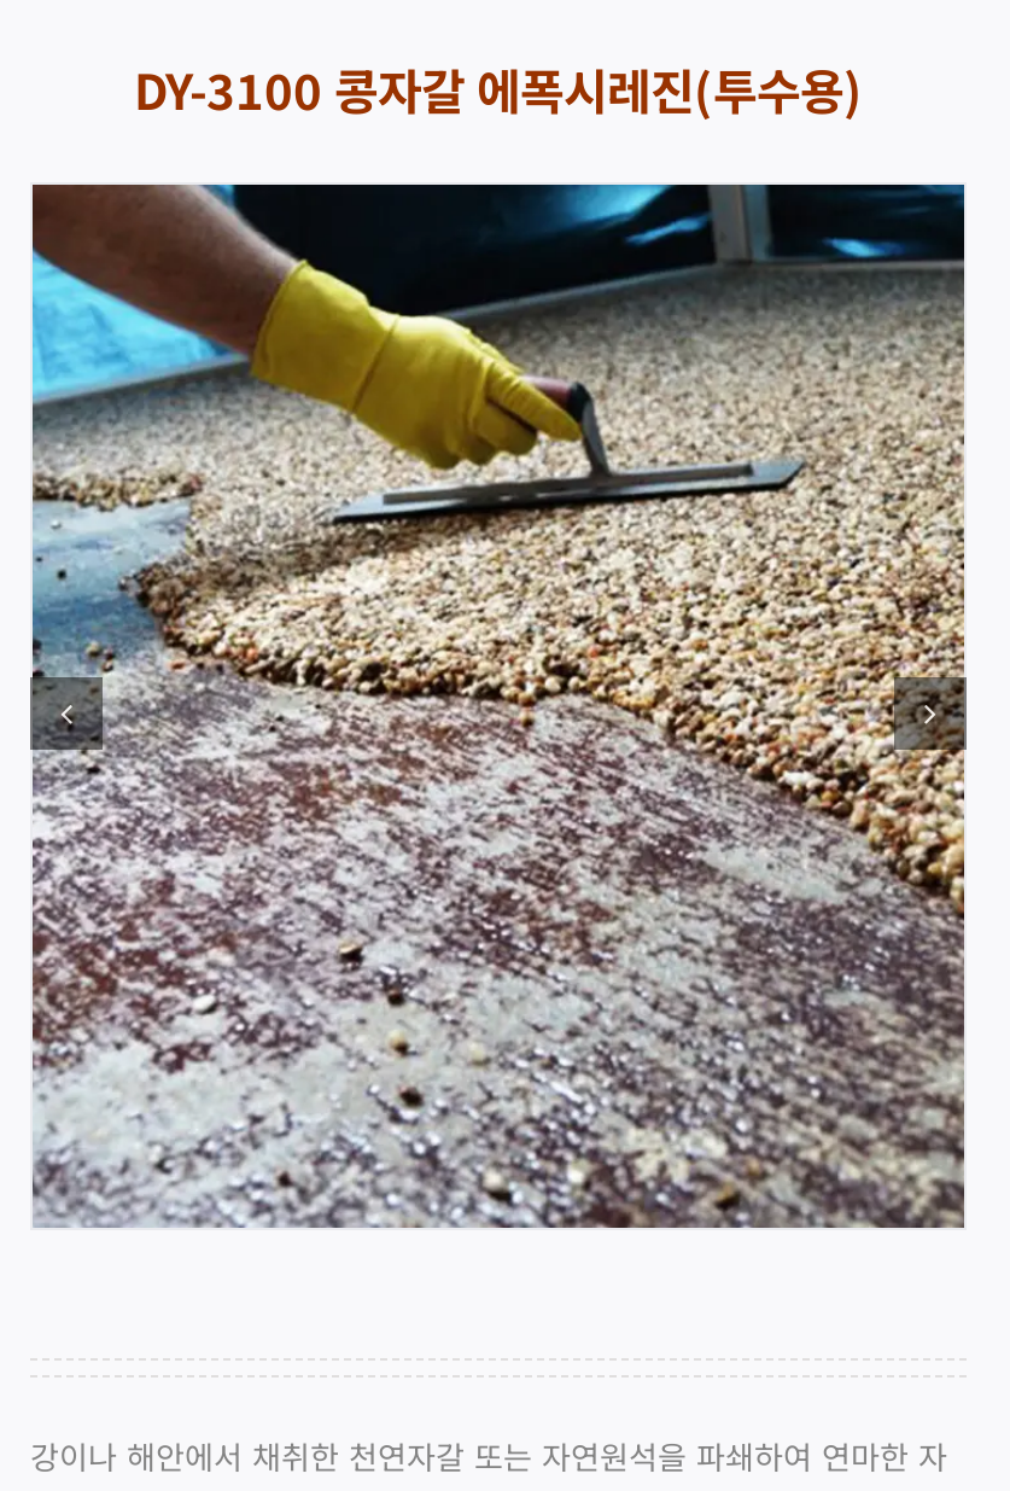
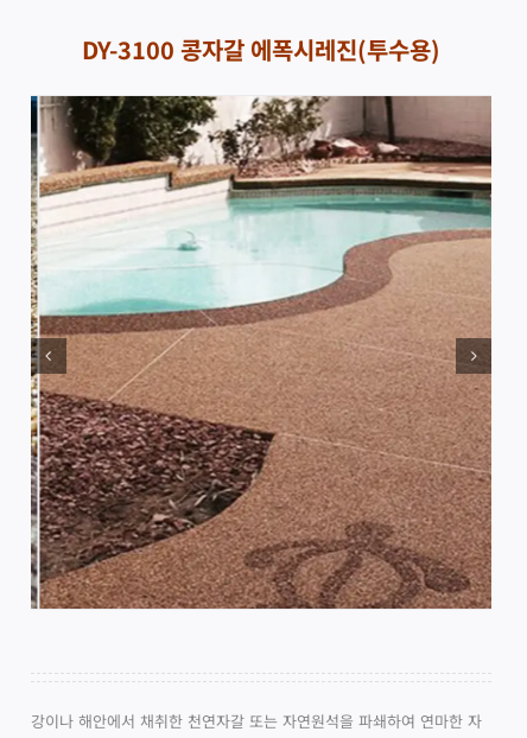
- [image]
+ [image]
